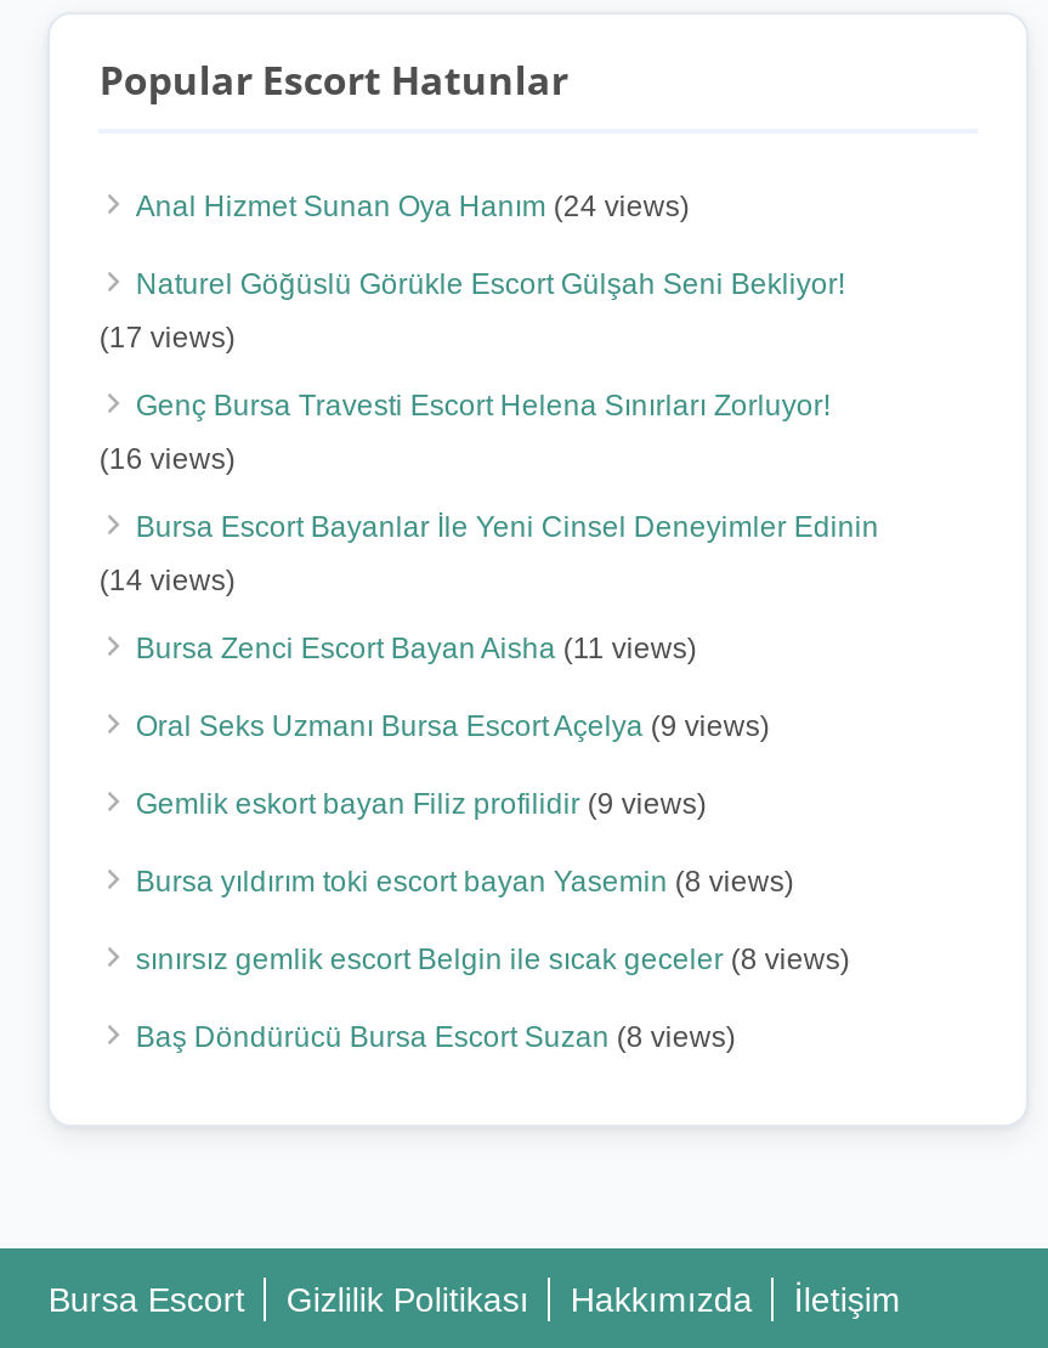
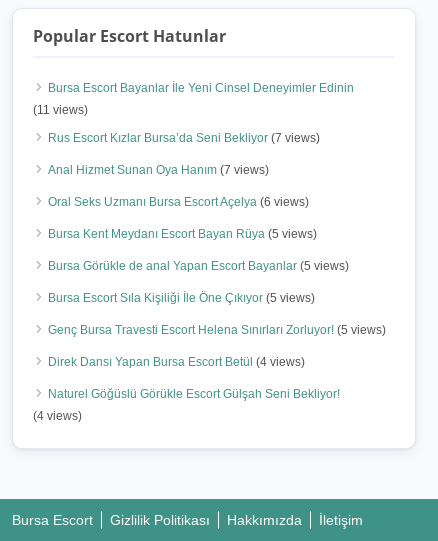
- Anal Hizmet Sunan Oya Hanım (24 views)
- (17 views)
- Genç Bursa Travesti Escort Helena Sınırları Zorluyor!
- (16 views)

moved down: Naturel Göğüslü Görükle Escort Gülşah Seni Bekliyor!

moved up: Bursa Escort Bayanlar İle Yeni Cinsel Deneyimler Edinin

- (14 views)
- Bursa Zenci Escort Bayan Aisha (11 views)
- Oral Seks Uzmanı Bursa Escort Açelya (9 views)
- Gemlik eskort bayan Filiz profilidir (9 views)
- Bursa yıldırım toki escort bayan Yasemin (8 views)
- sınırsız gemlik escort Belgin ile sıcak geceler (8 views)
- Baş Döndürücü Bursa Escort Suzan (8 views)
+ (11 views)
+ Rus Escort Kızlar Bursa’da Seni Bekliyor (7 views)
+ Anal Hizmet Sunan Oya Hanım (7 views)
+ Oral Seks Uzmanı Bursa Escort Açelya (6 views)
+ Bursa Kent Meydanı Escort Bayan Rüya (5 views)
+ Bursa Görükle de anal Yapan Escort Bayanlar (5 views)
+ Bursa Escort Sıla Kişiliği İle Öne Çıkıyor (5 views)
+ Genç Bursa Travesti Escort Helena Sınırları Zorluyor! (5 views)
+ Direk Dansı Yapan Bursa Escort Betül (4 views)
+ (4 views)
